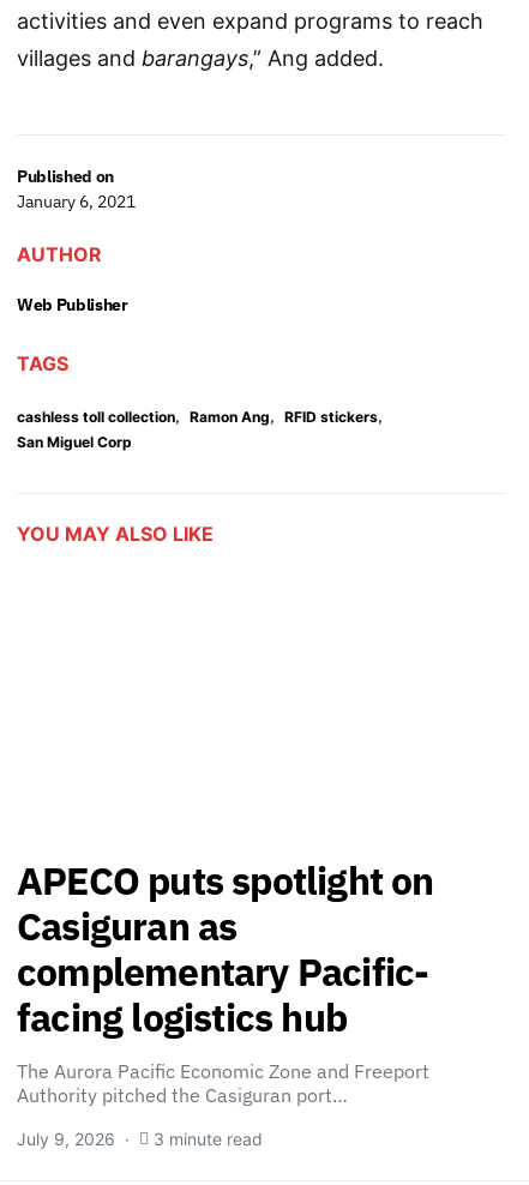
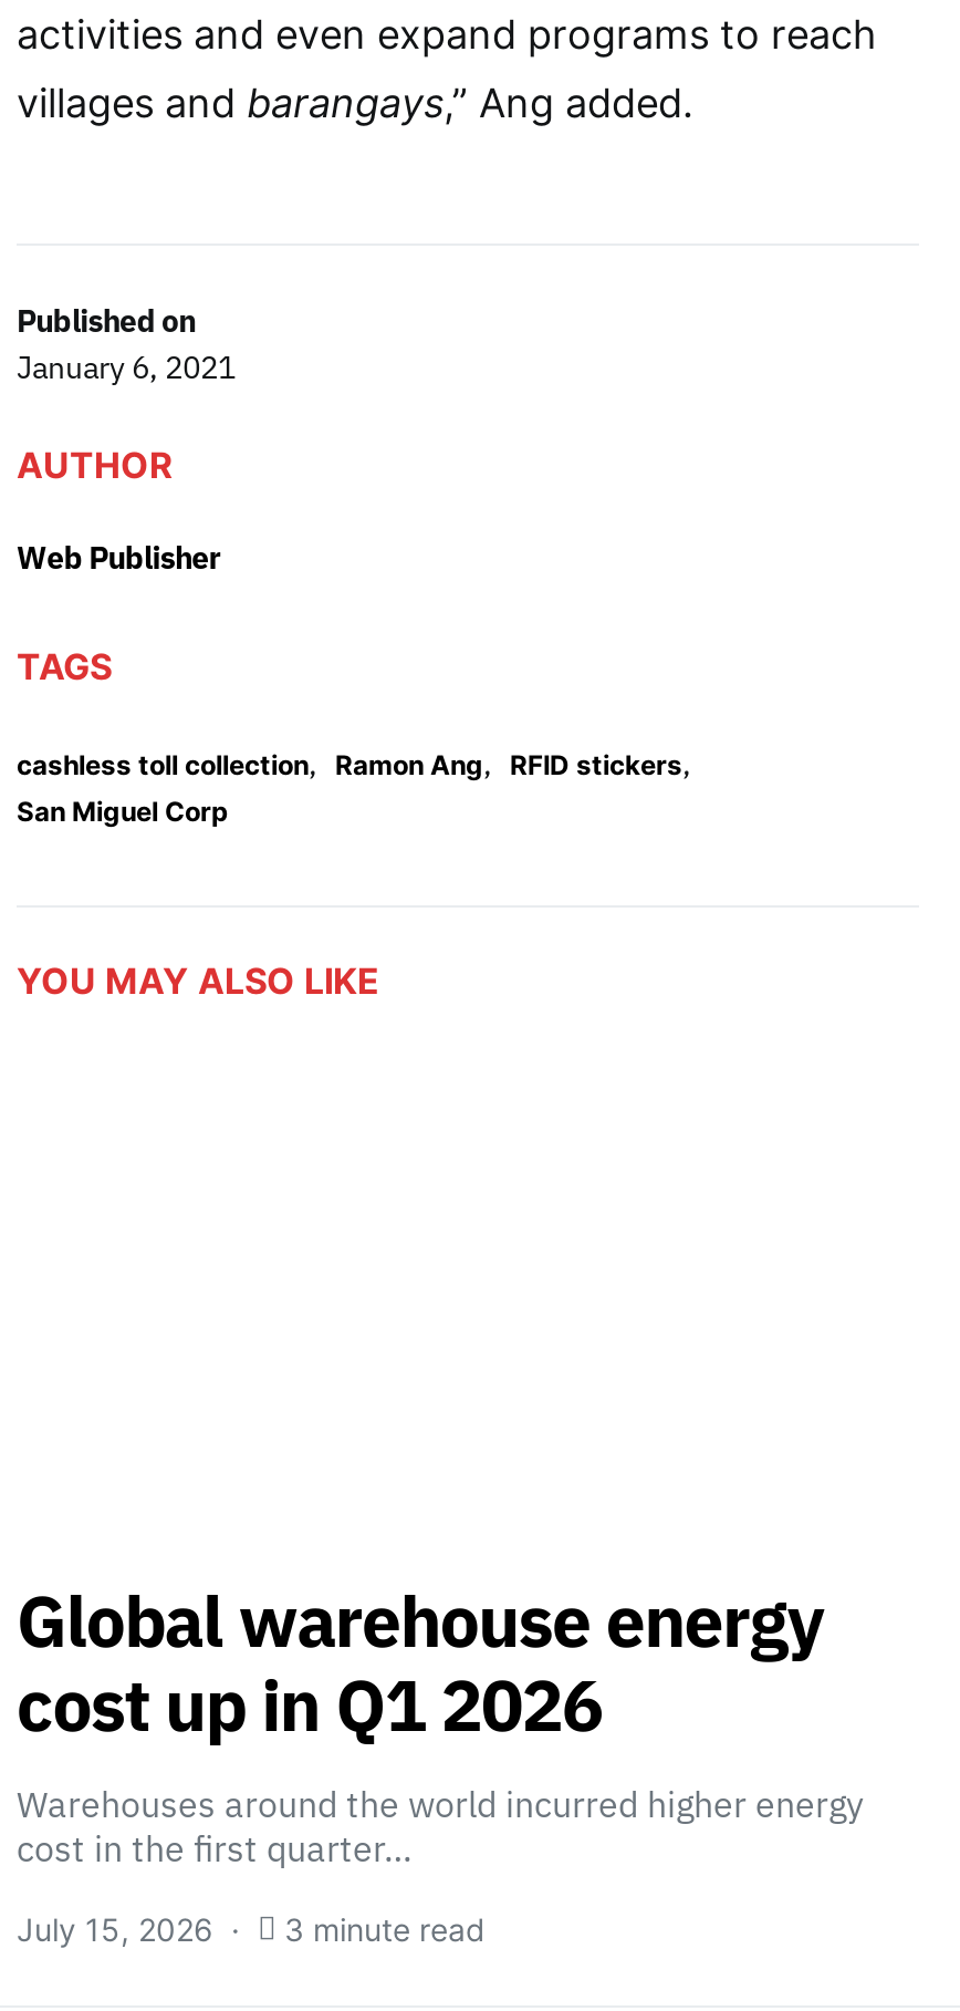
- APECO puts spotlight on
- Casiguran as
- complementary Pacific-
- facing logistics hub
- The Aurora Pacific Economic Zone and Freeport
- Authority pitched the Casiguran port…
+ Global warehouse energy
+ cost up in Q1 2026
+ Warehouses around the world incurred higher energy
+ cost in the first quarter…

- July 9, 2026 3 minute read
+ July 15, 2026 3 minute read
